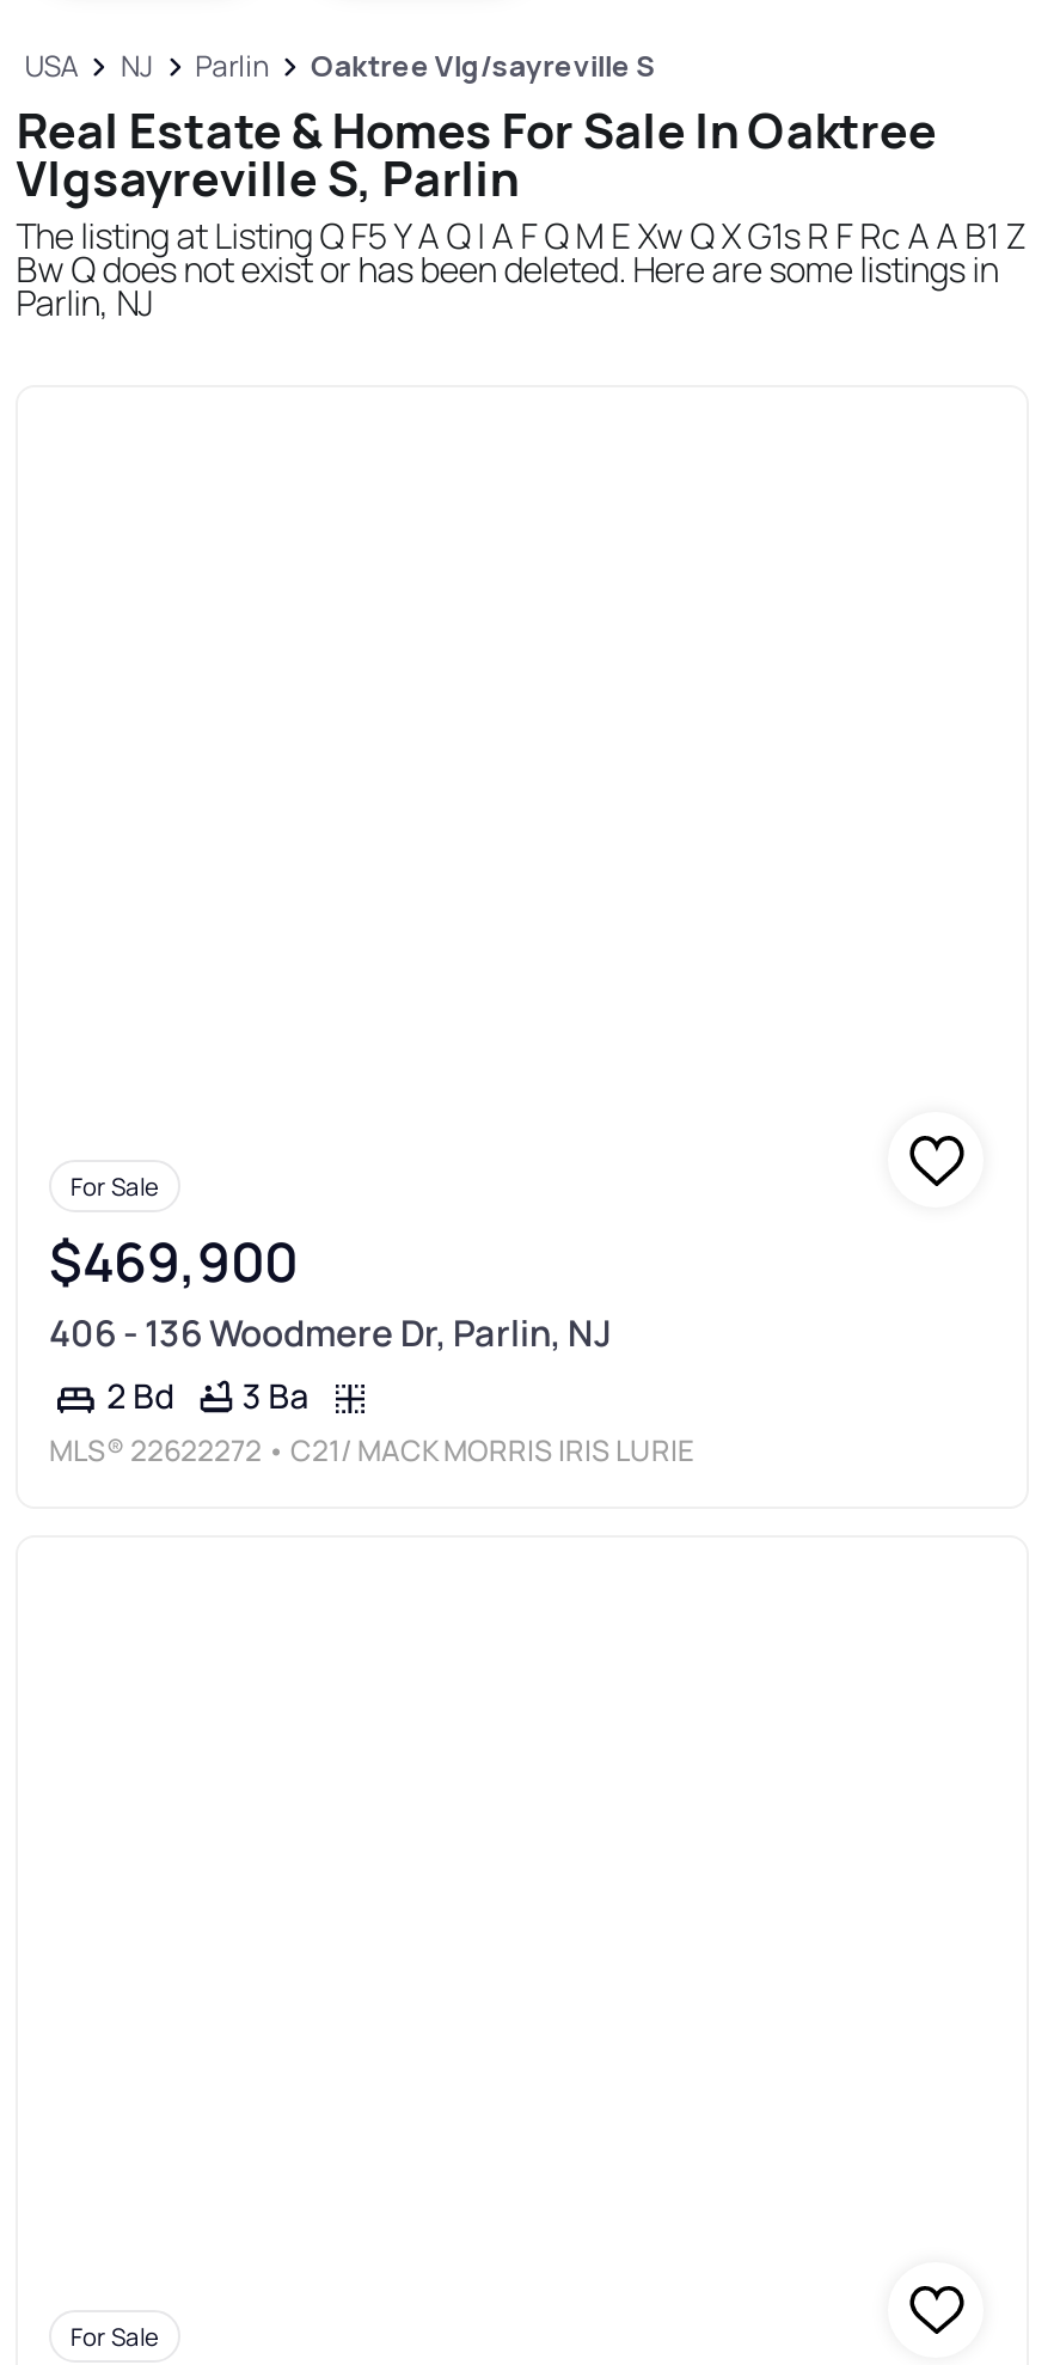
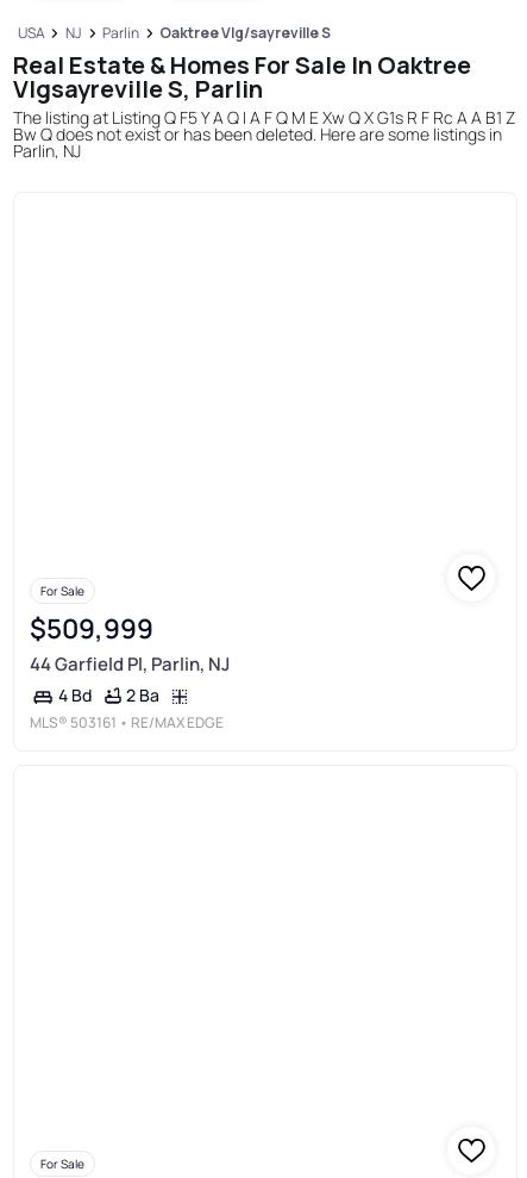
- $469,900
- 406 - 136 Woodmere Dr, Parlin, NJ
- 2 Bd
- 3 Ba
- MLS® 22622272 • C21/ MACK MORRIS IRIS LURIE
+ $509,999
+ 44 Garfield Pl, Parlin, NJ
+ 4 Bd
+ 2 Ba
+ MLS® 503161 • RE/MAX EDGE
